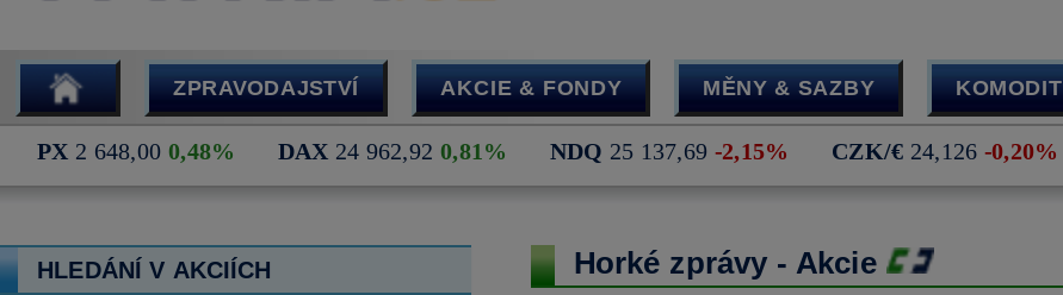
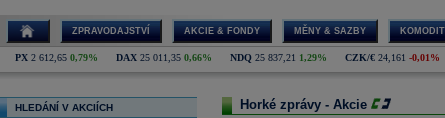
- PX 2 648,00 0,48%
+ PX 2 612,65 0,79%

- DAX 24 962,92 0,81%
+ DAX 25 011,35 0,66%

- NDQ 25 137,69 -2,15%
+ NDQ 25 837,21 1,29%

- CZK/€ 24,126 -0,20%
+ CZK/€ 24,161 -0,01%
